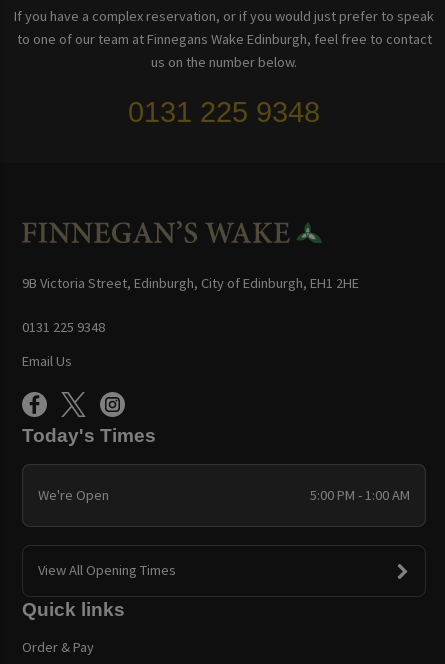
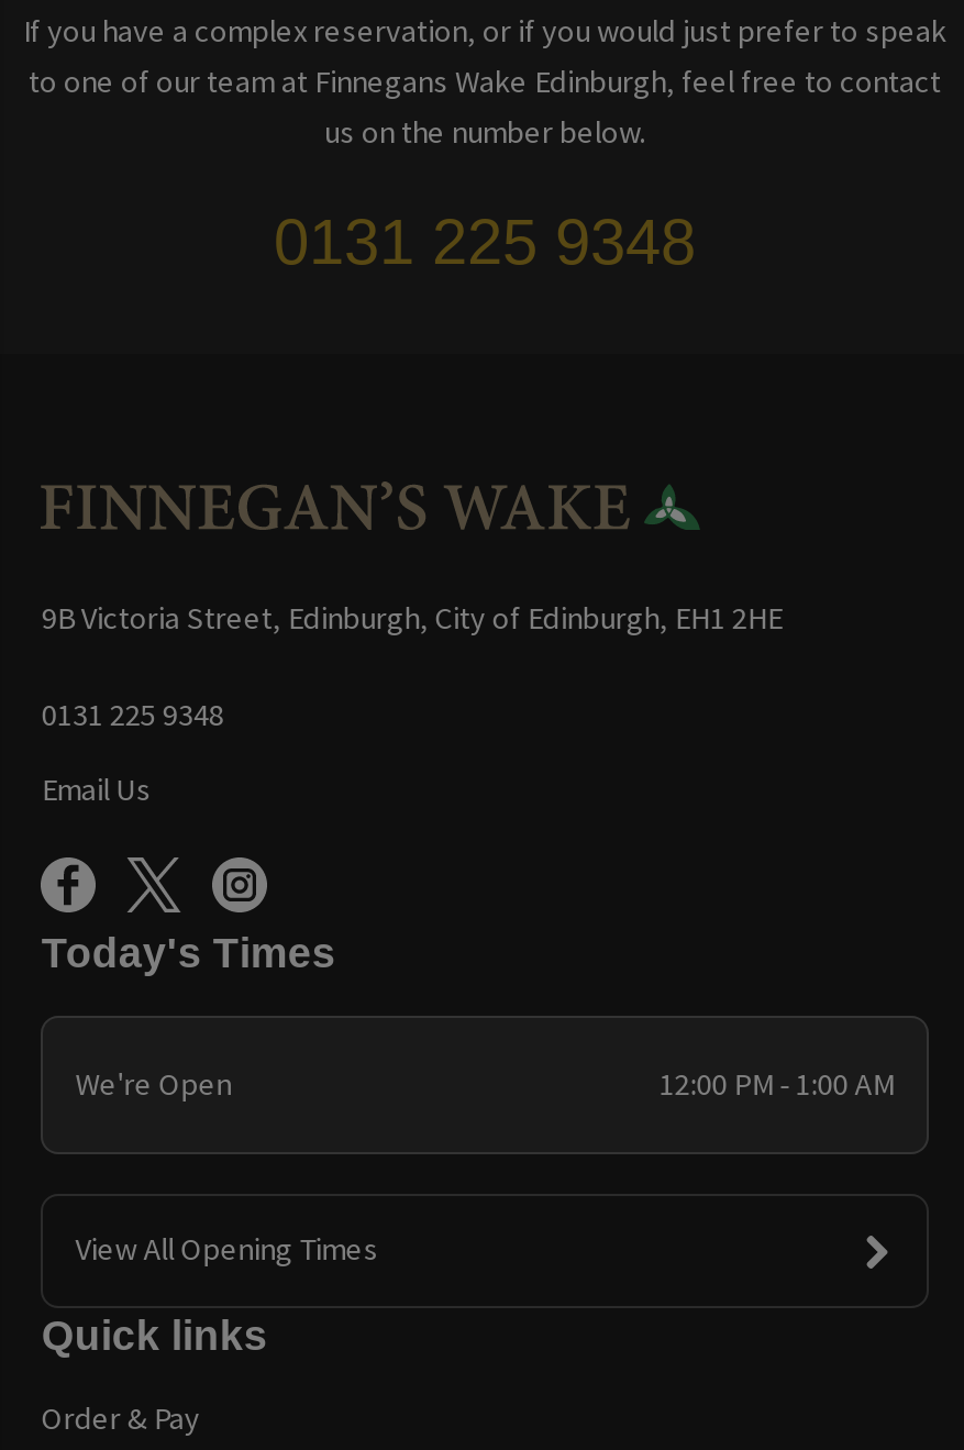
- 5:00 PM - 1:00 AM
+ 12:00 PM - 1:00 AM
